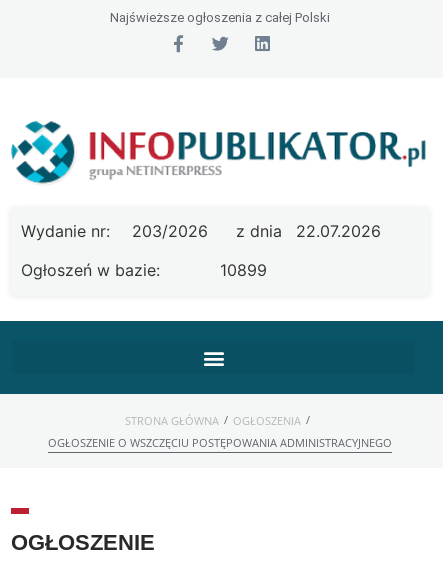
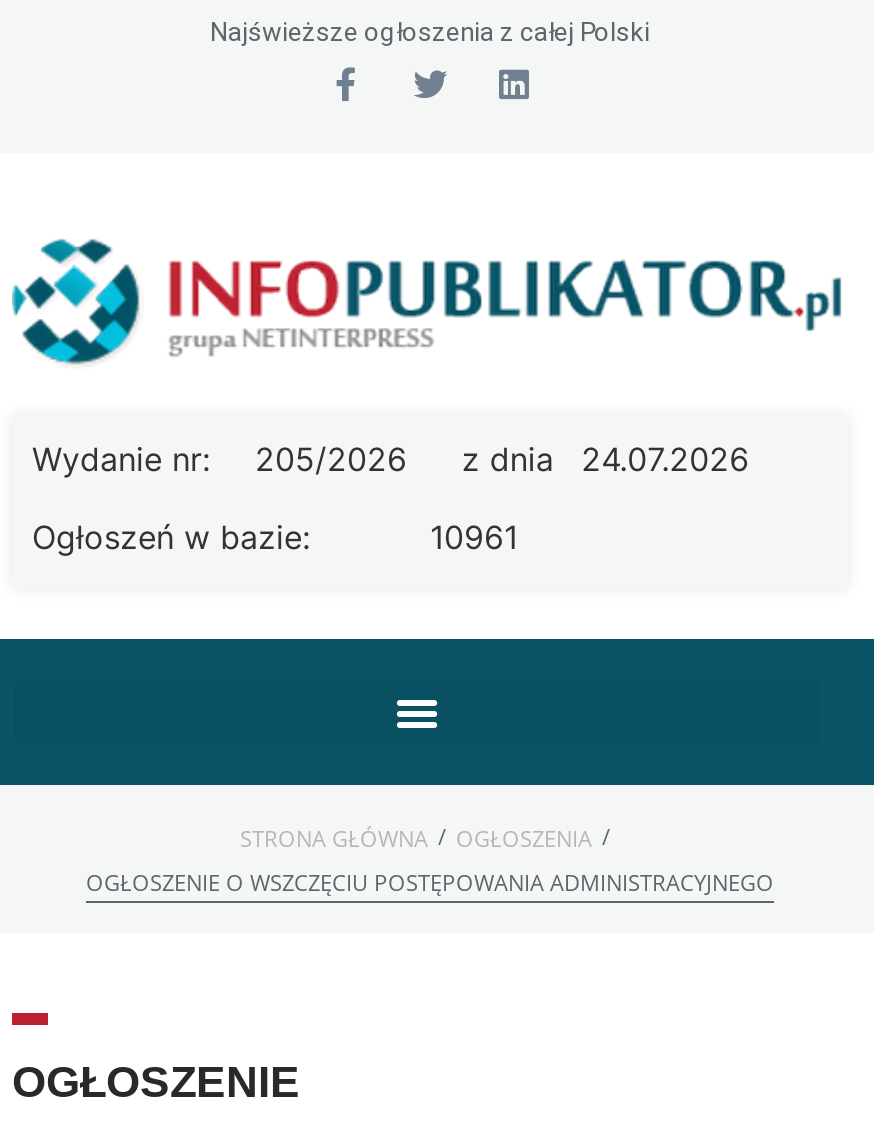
- 203/2026
+ 205/2026

- 22.07.2026
+ 24.07.2026

- 10899
+ 10961
